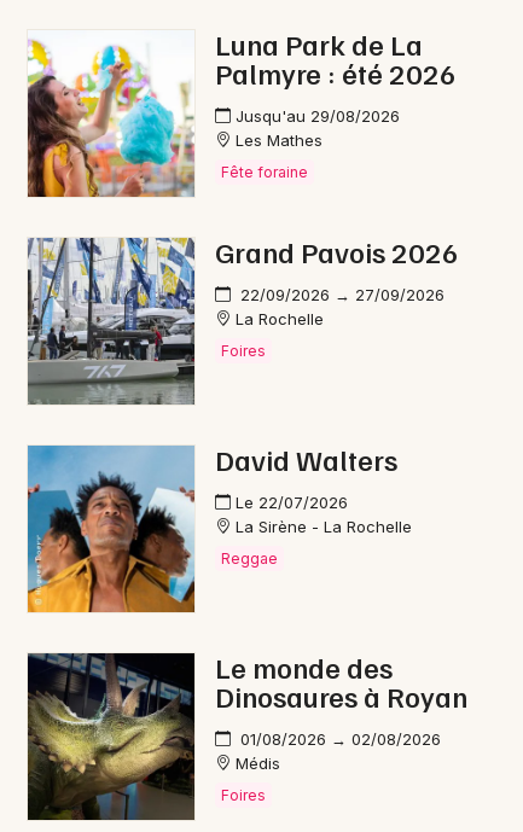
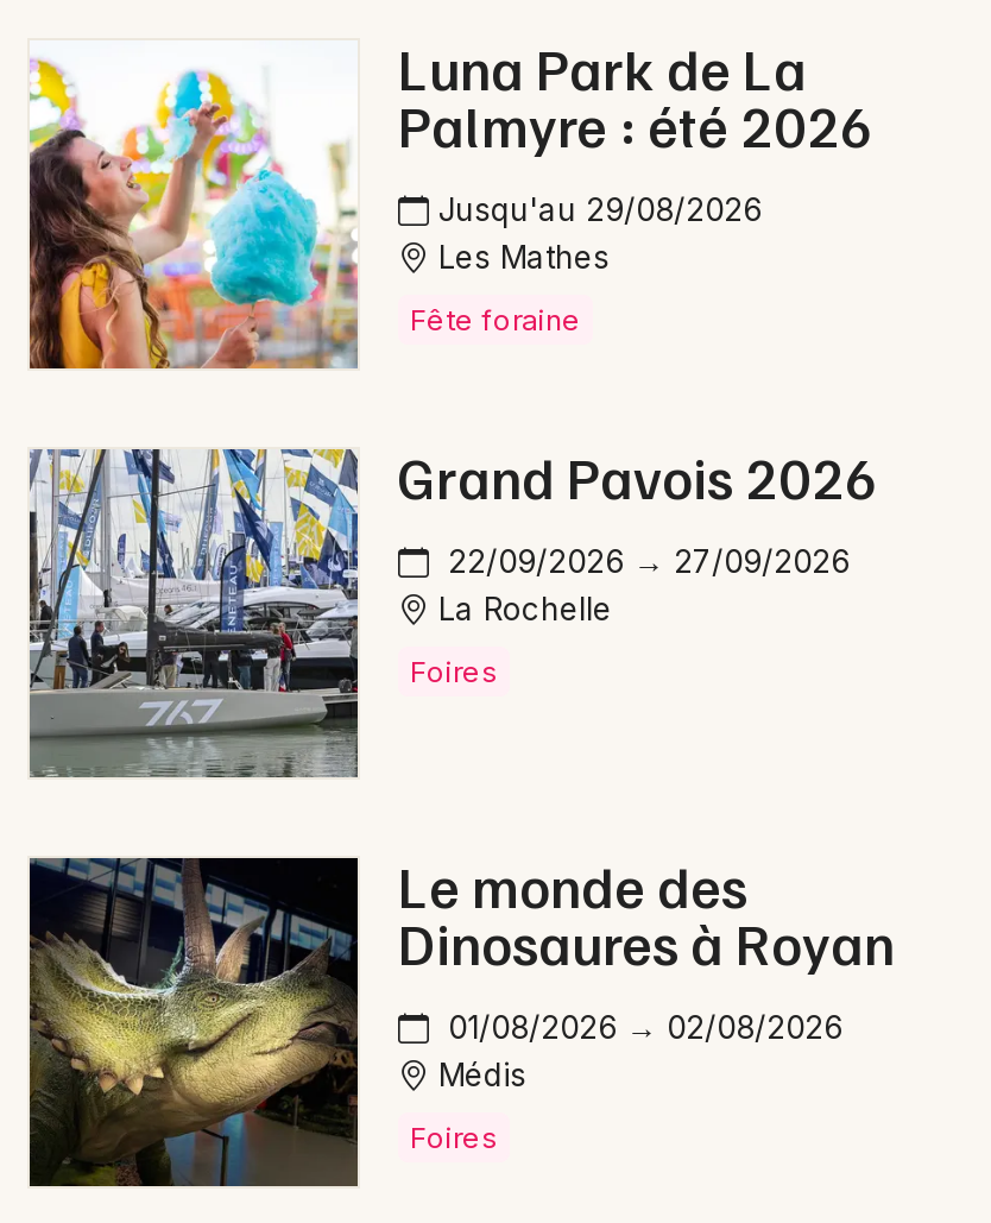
- [image]
- David Walters
- Le 22/07/2026
- La Sirène - La Rochelle
- Reggae
